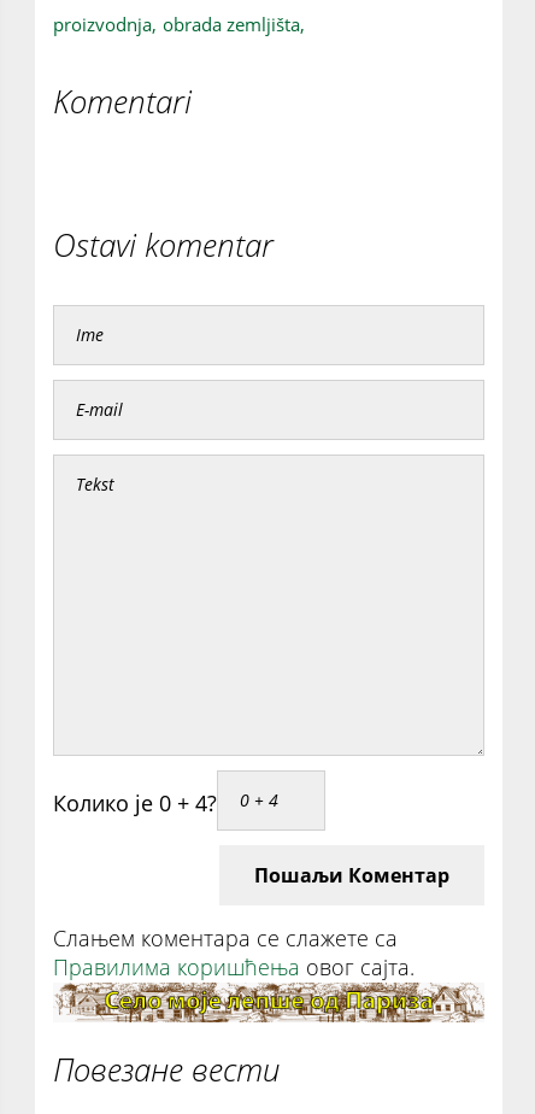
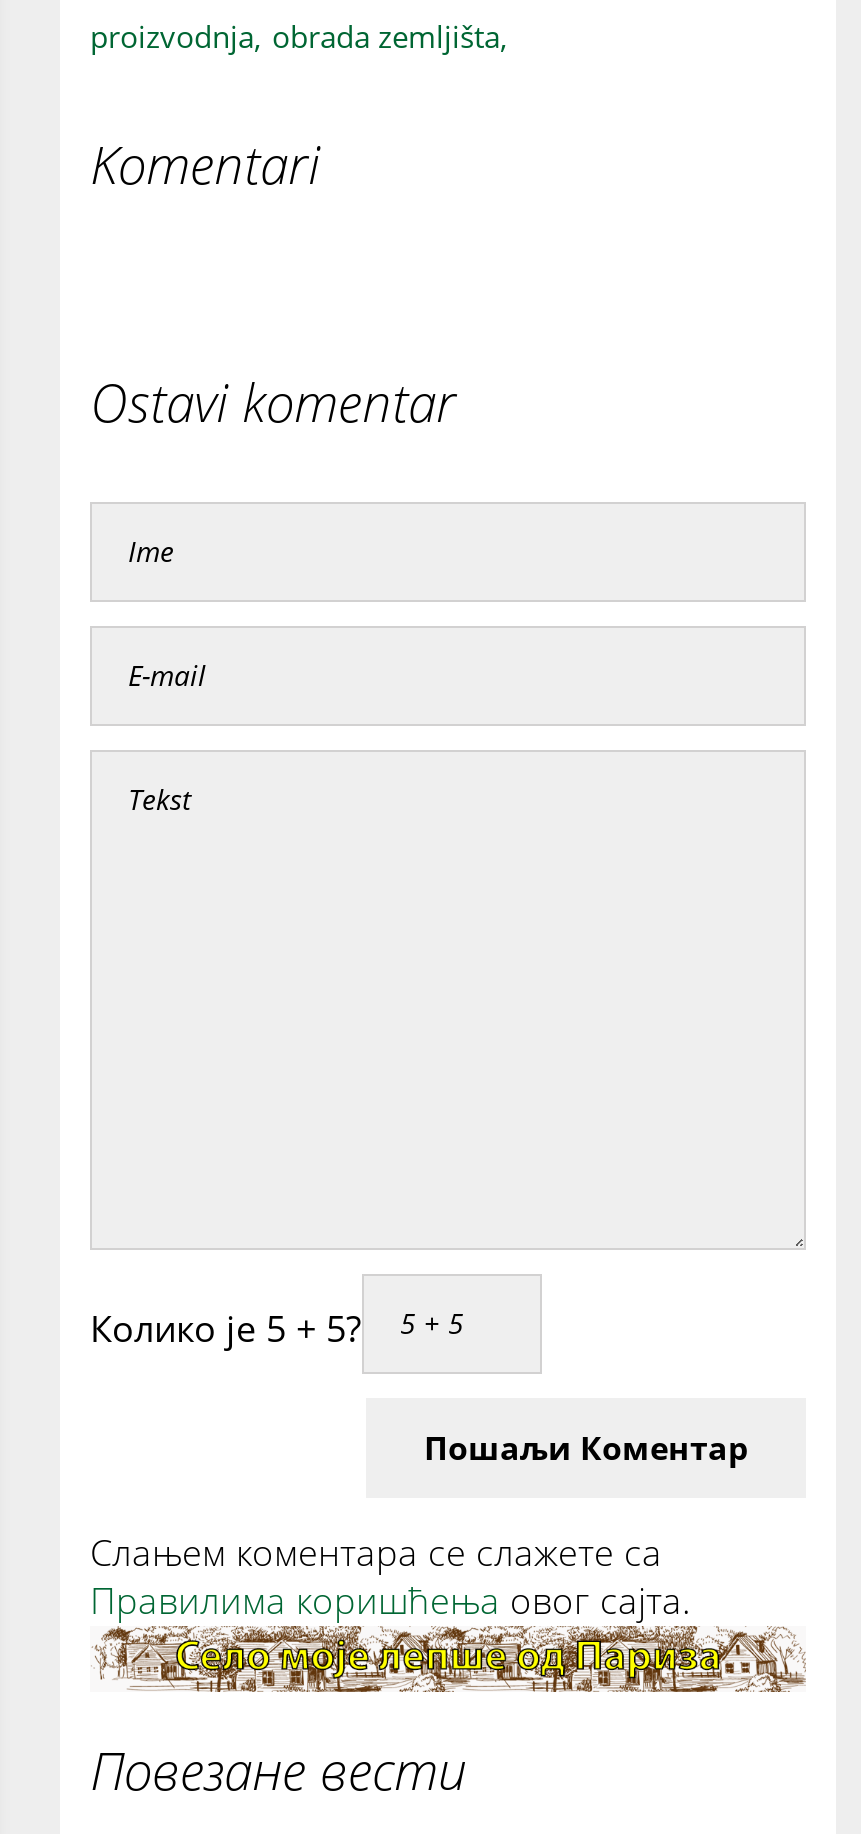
- Колико је 0 + 4?
+ Колико је 5 + 5?
